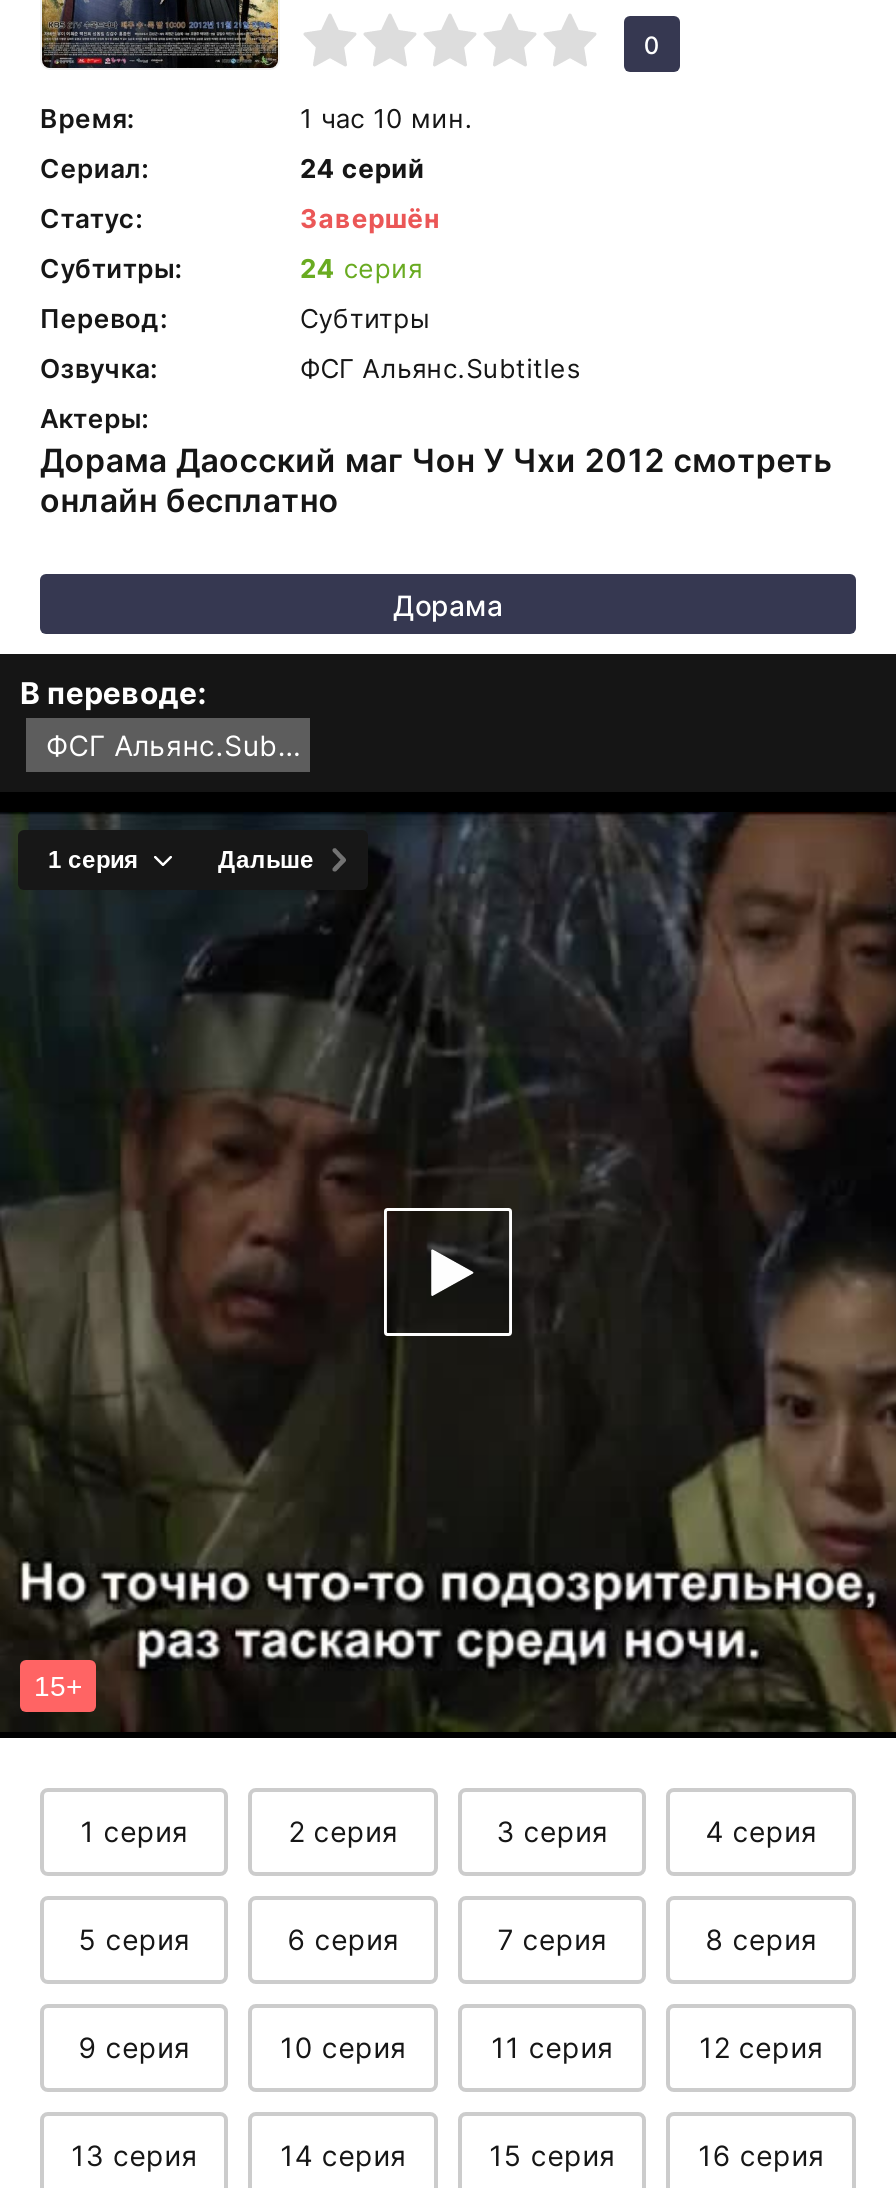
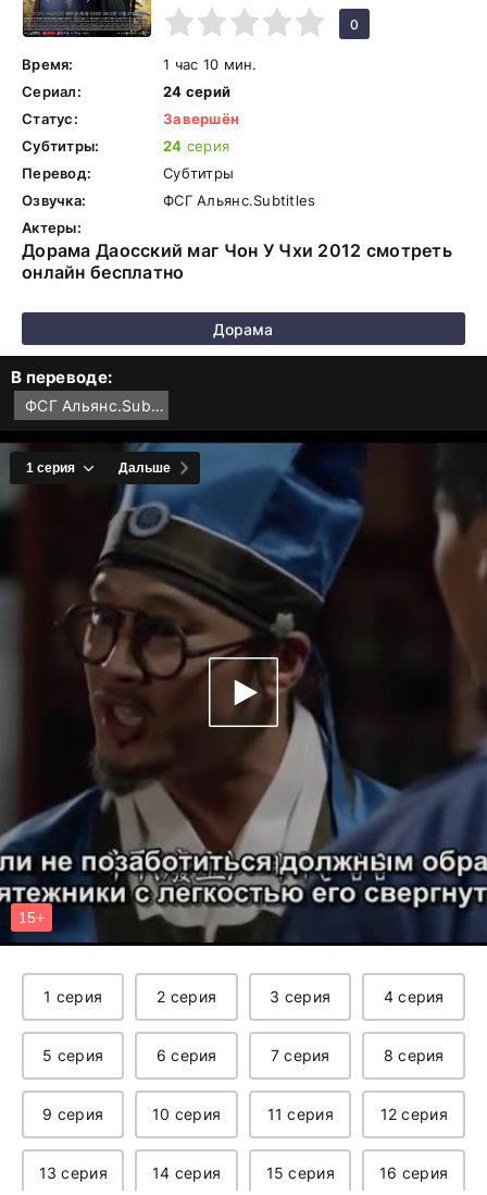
- [image]
+ [image]
